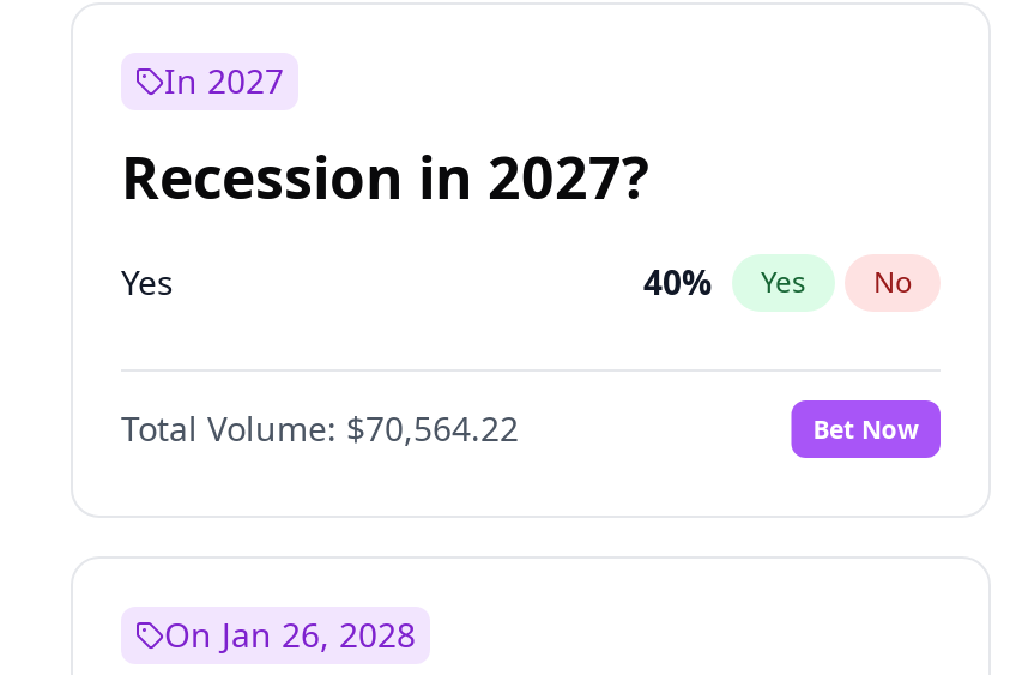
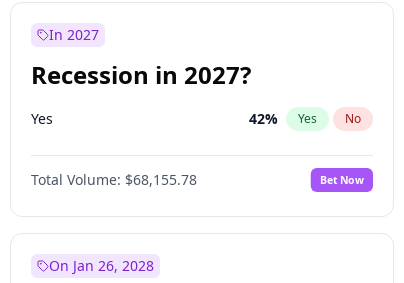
- 40% Yes No
+ 42% Yes No

- Total Volume: $70,564.22
+ Total Volume: $68,155.78
